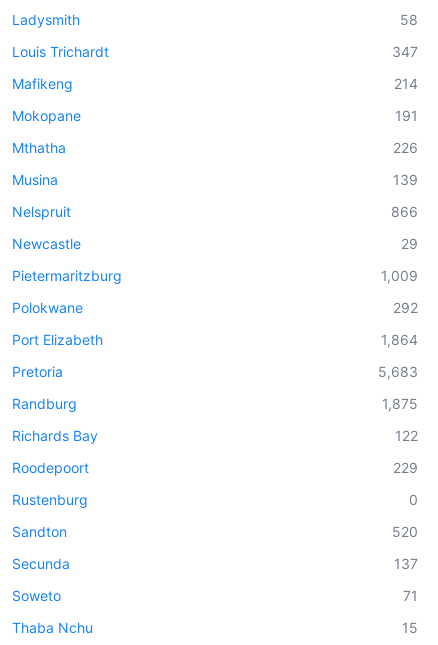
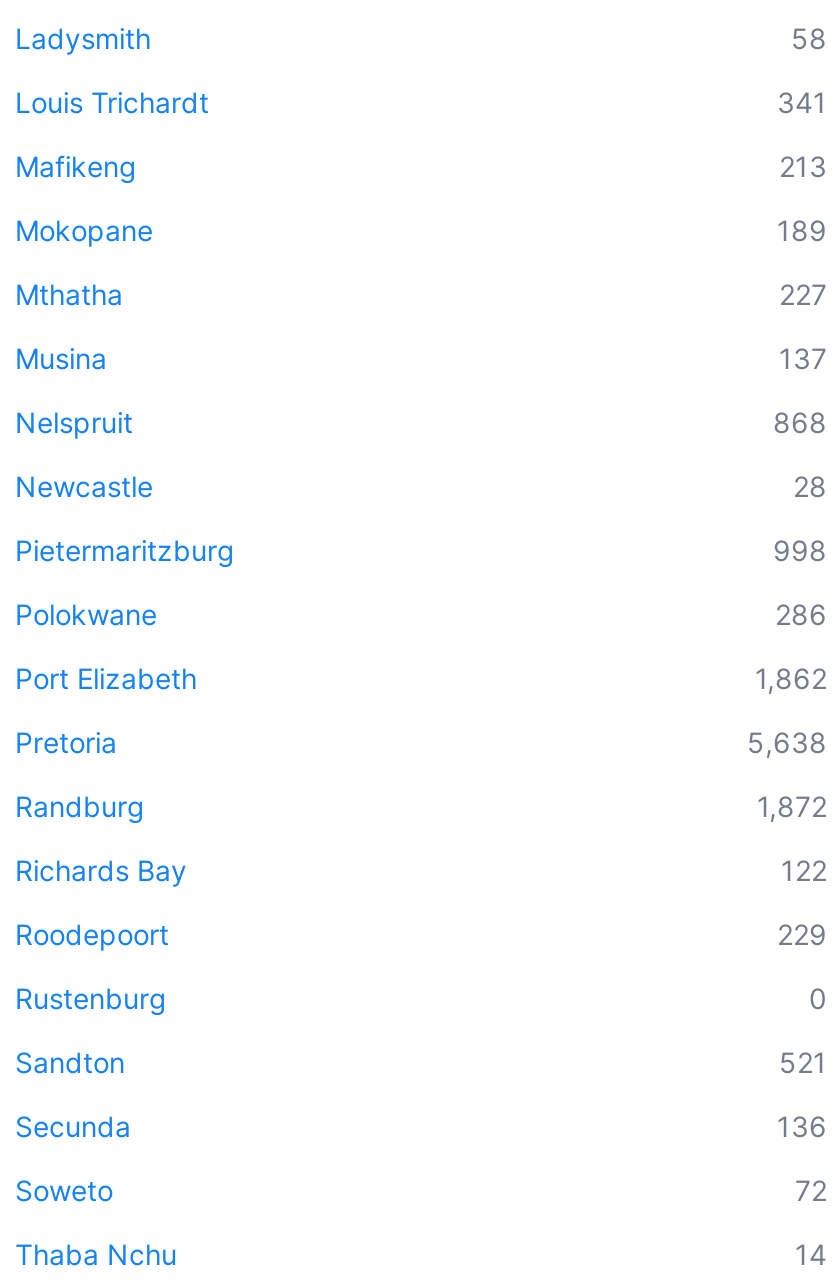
- 347
+ 341

- 214
+ 213

- 191
+ 189

- 226
+ 227

- 139
+ 137

- 866
+ 868

- 29
+ 28

- 1,009
+ 998

- 292
+ 286

- 1,864
+ 1,862

- 5,683
+ 5,638

- 1,875
+ 1,872

- 520
+ 521

- 137
+ 136

- 71
+ 72

- 15
+ 14
